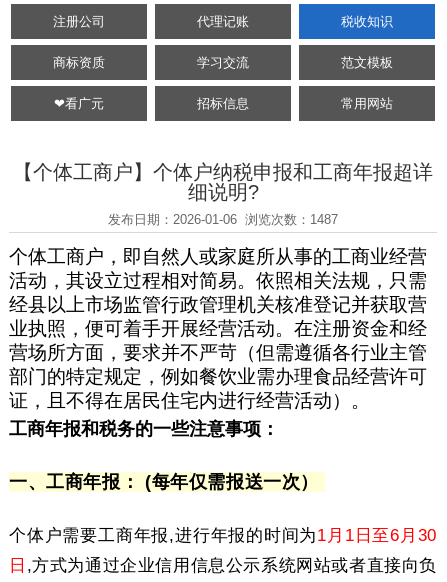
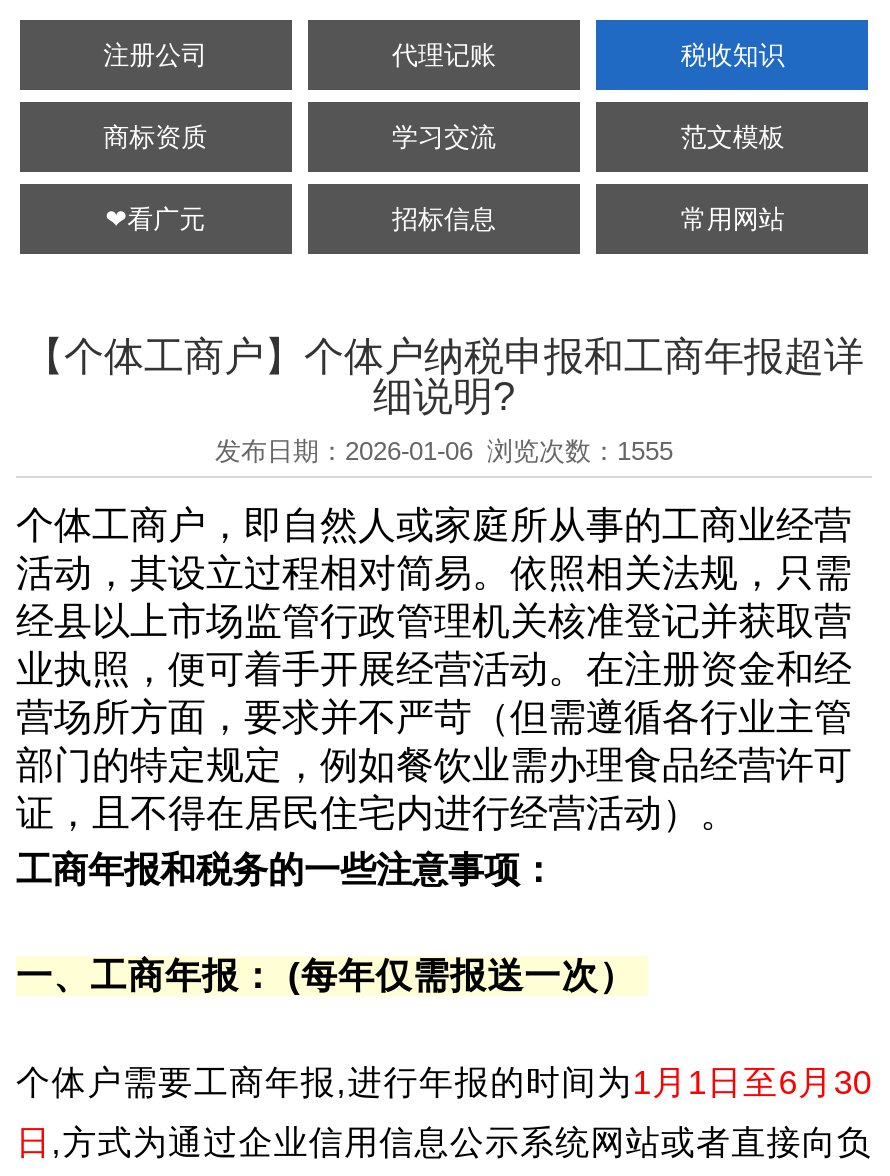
- 发布日期：2026-01-06 浏览次数：1487
+ 发布日期：2026-01-06 浏览次数：1555
